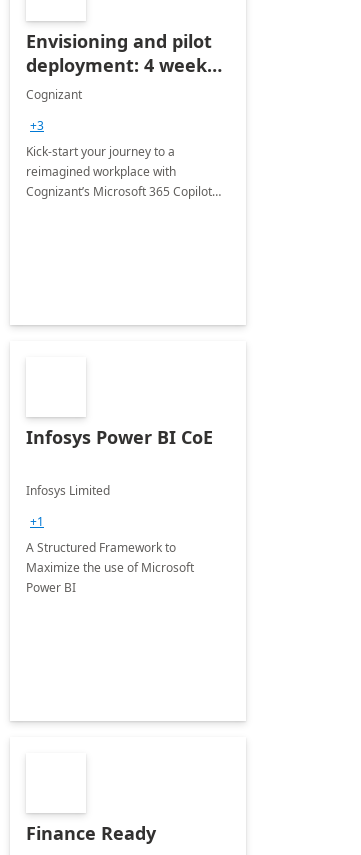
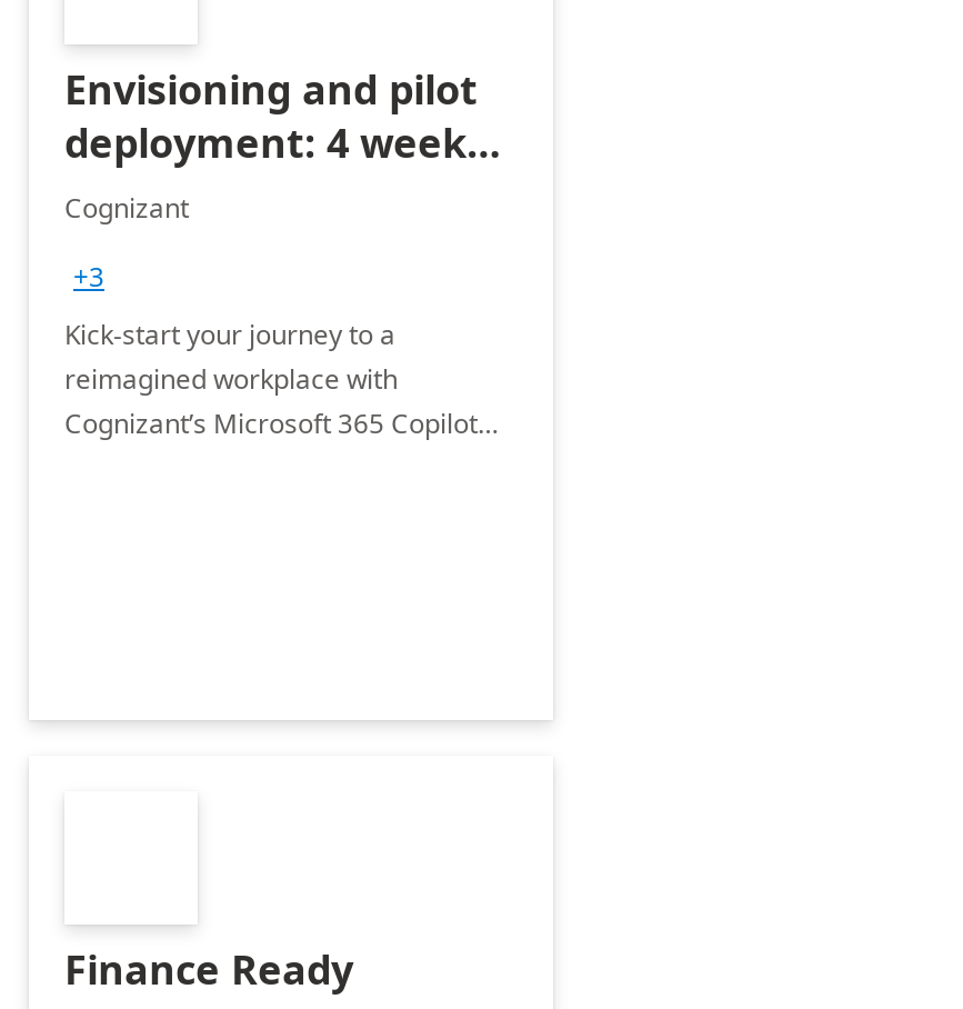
- Infosys Power BI CoE
- Infosys Limited
- +1
- A Structured Framework to
- Maximize the use of Microsoft
- Power BI
